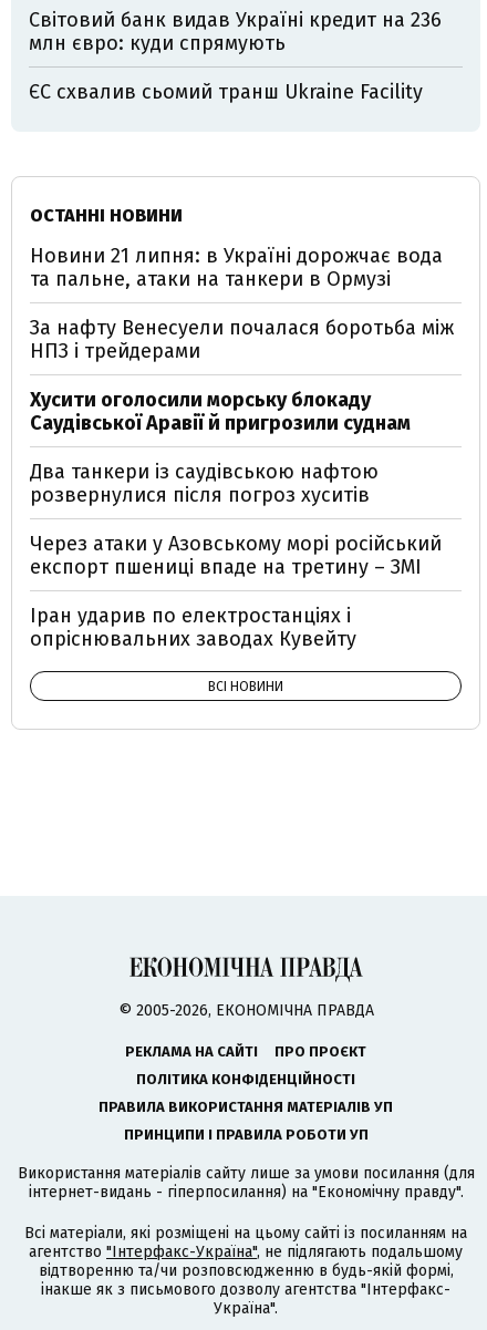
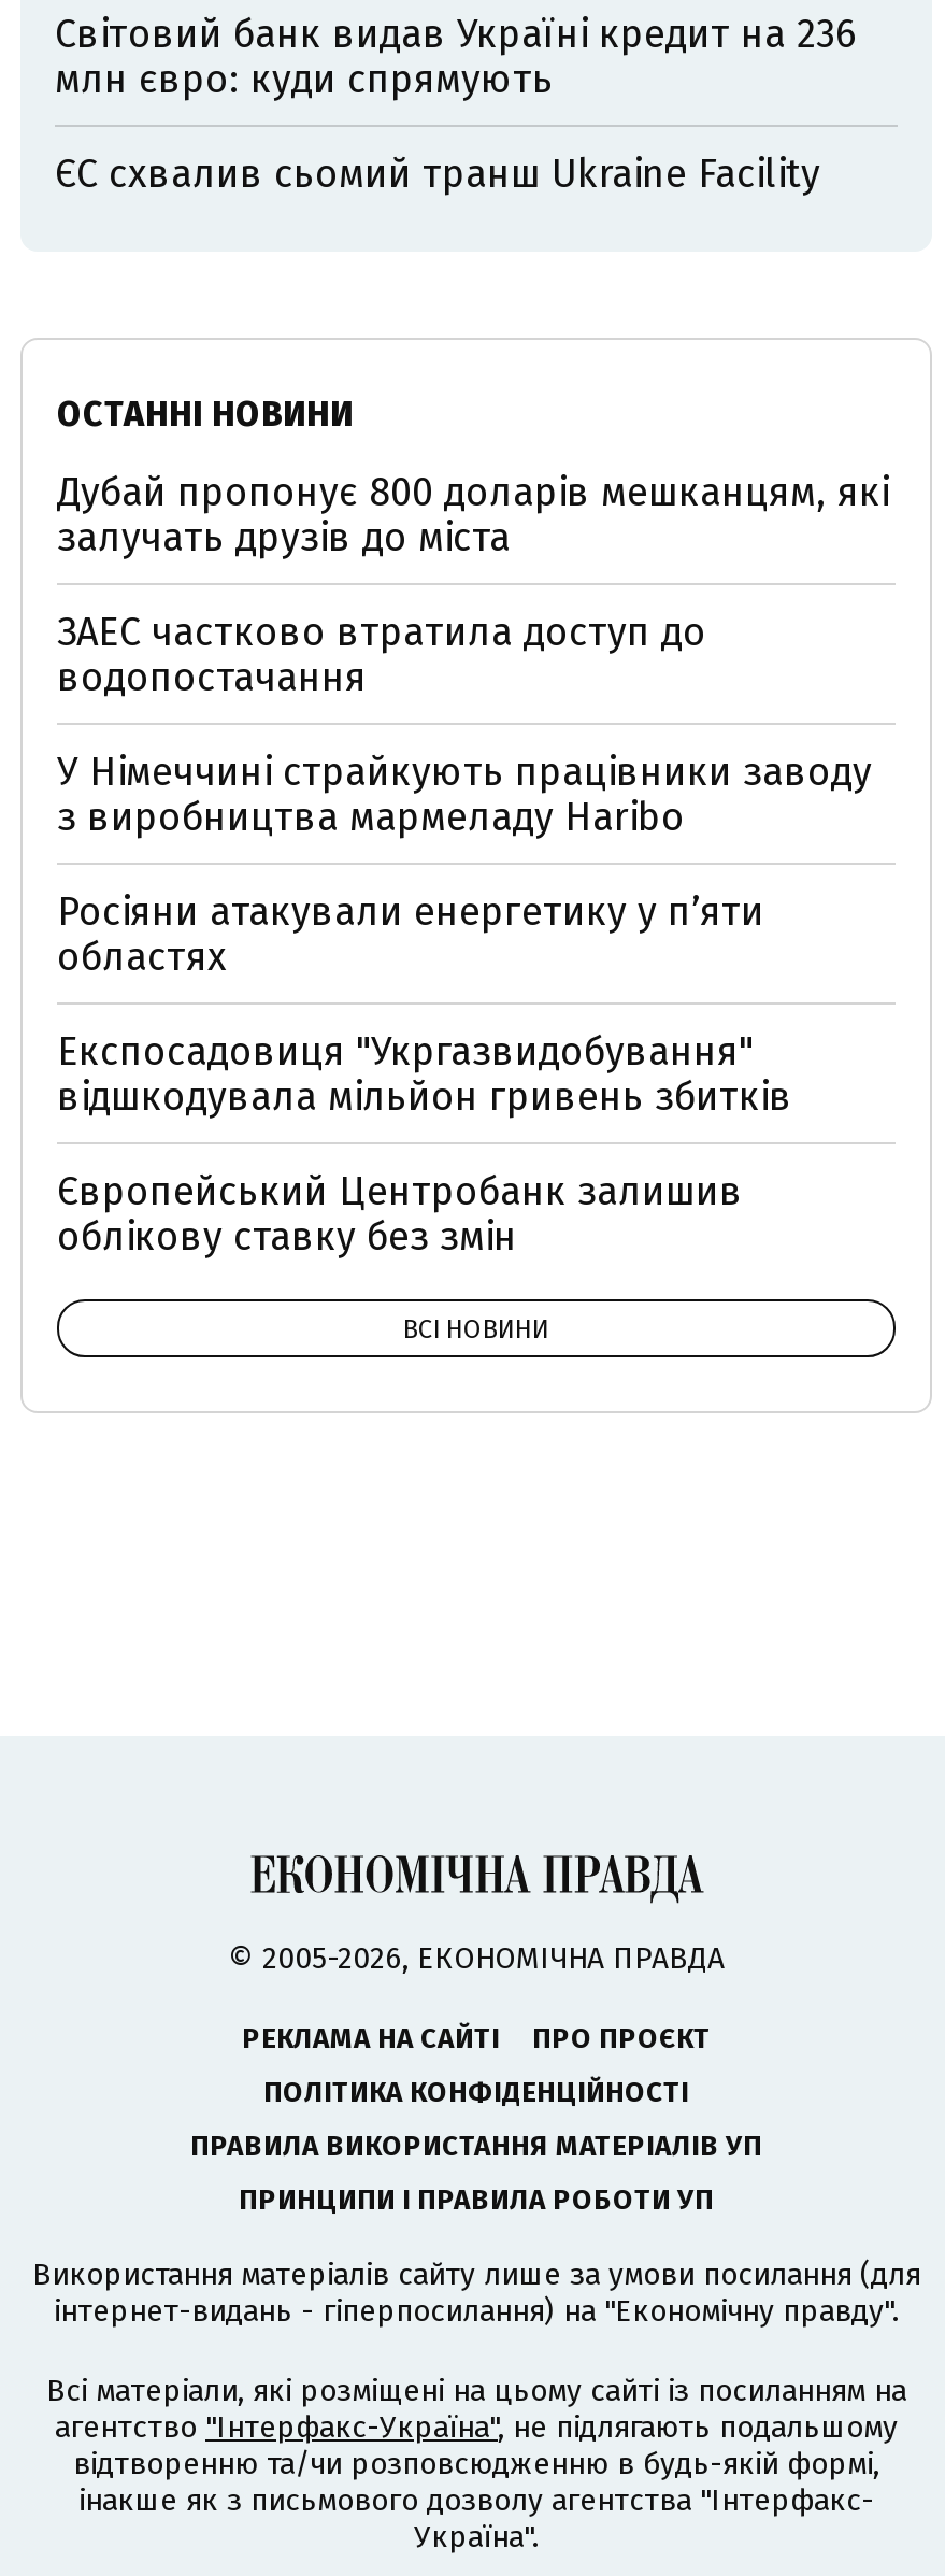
- Новини 21 липня: в Україні дорожчає вода
- та пальне, атаки на танкери в Ормузі
+ Дубай пропонує 800 доларів мешканцям, які
+ залучать друзів до міста

- За нафту Венесуели почалася боротьба між
- НПЗ і трейдерами
+ ЗАЕС частково втратила доступ до
+ водопостачання

- Хусити оголосили морську блокаду
- Саудівської Аравії й пригрозили суднам
+ У Німеччині страйкують працівники заводу
+ з виробництва мармеладу Haribo

- Два танкери із саудівською нафтою
- розвернулися після погроз хуситів
+ Росіяни атакували енергетику у пʼяти
+ областях

- Через атаки у Азовському морі російський
- експорт пшениці впаде на третину – ЗМІ
+ Експосадовиця "Укргазвидобування"
+ відшкодувала мільйон гривень збитків

- Іран ударив по електростанціях і
- опріснювальних заводах Кувейту
+ Європейський Центробанк залишив
+ облікову ставку без змін
